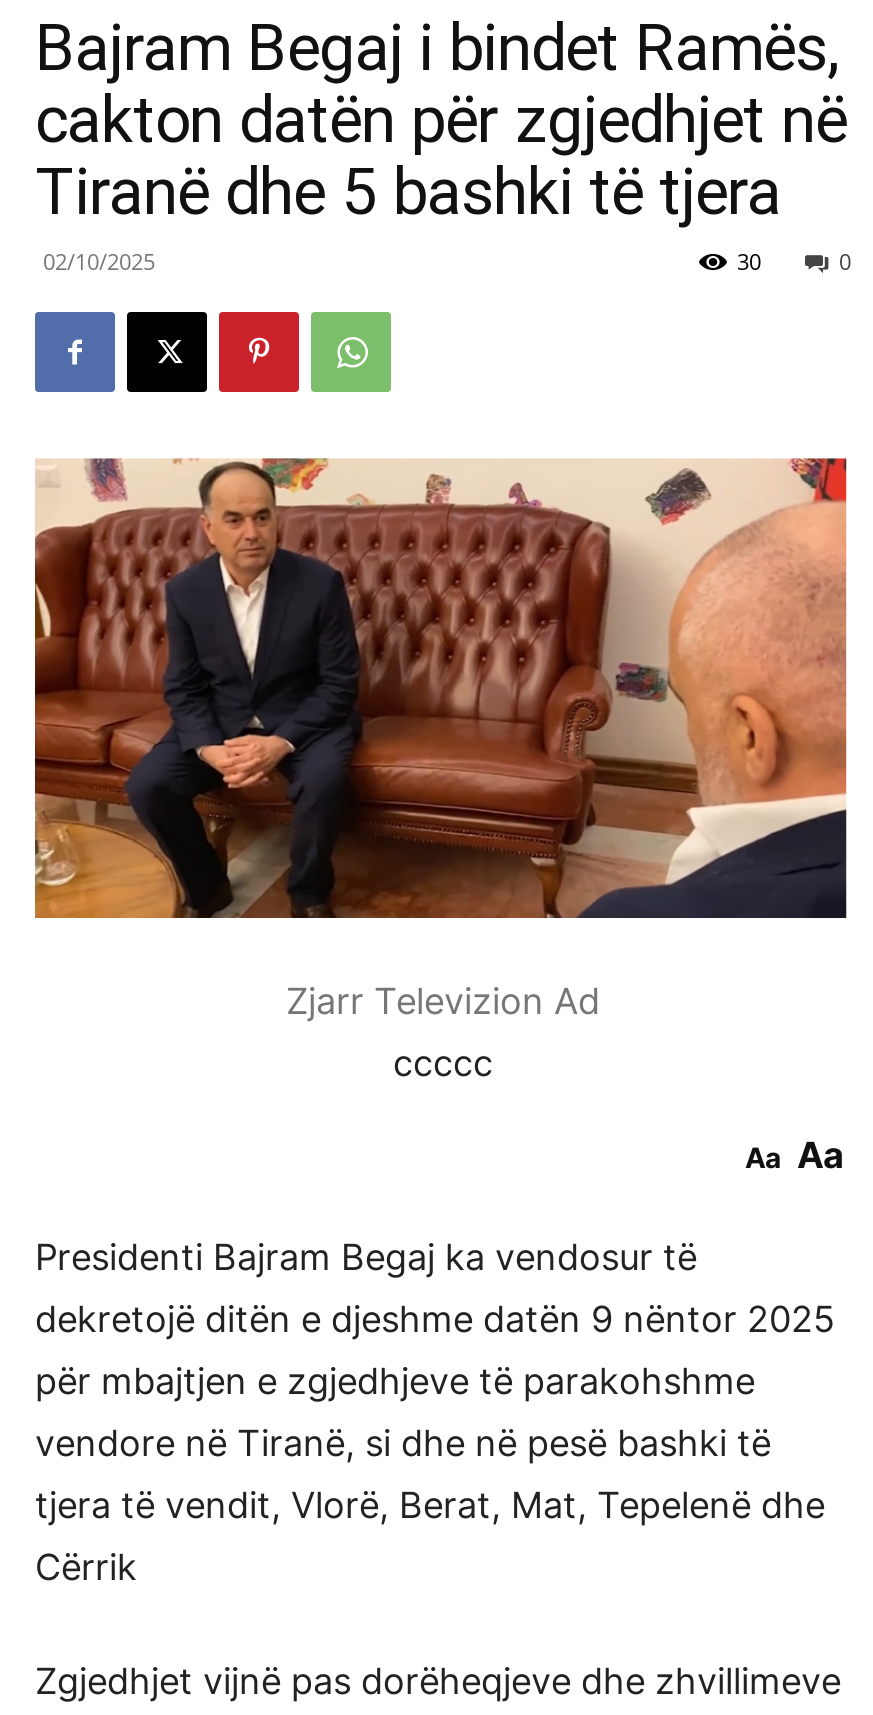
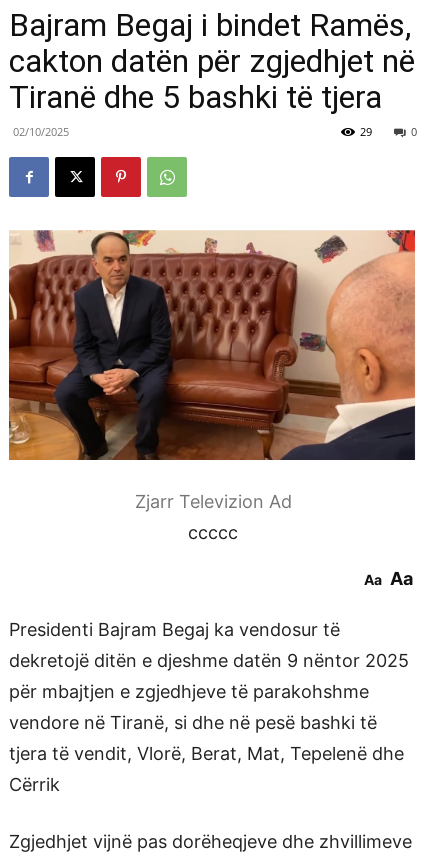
- 30
+ 29
